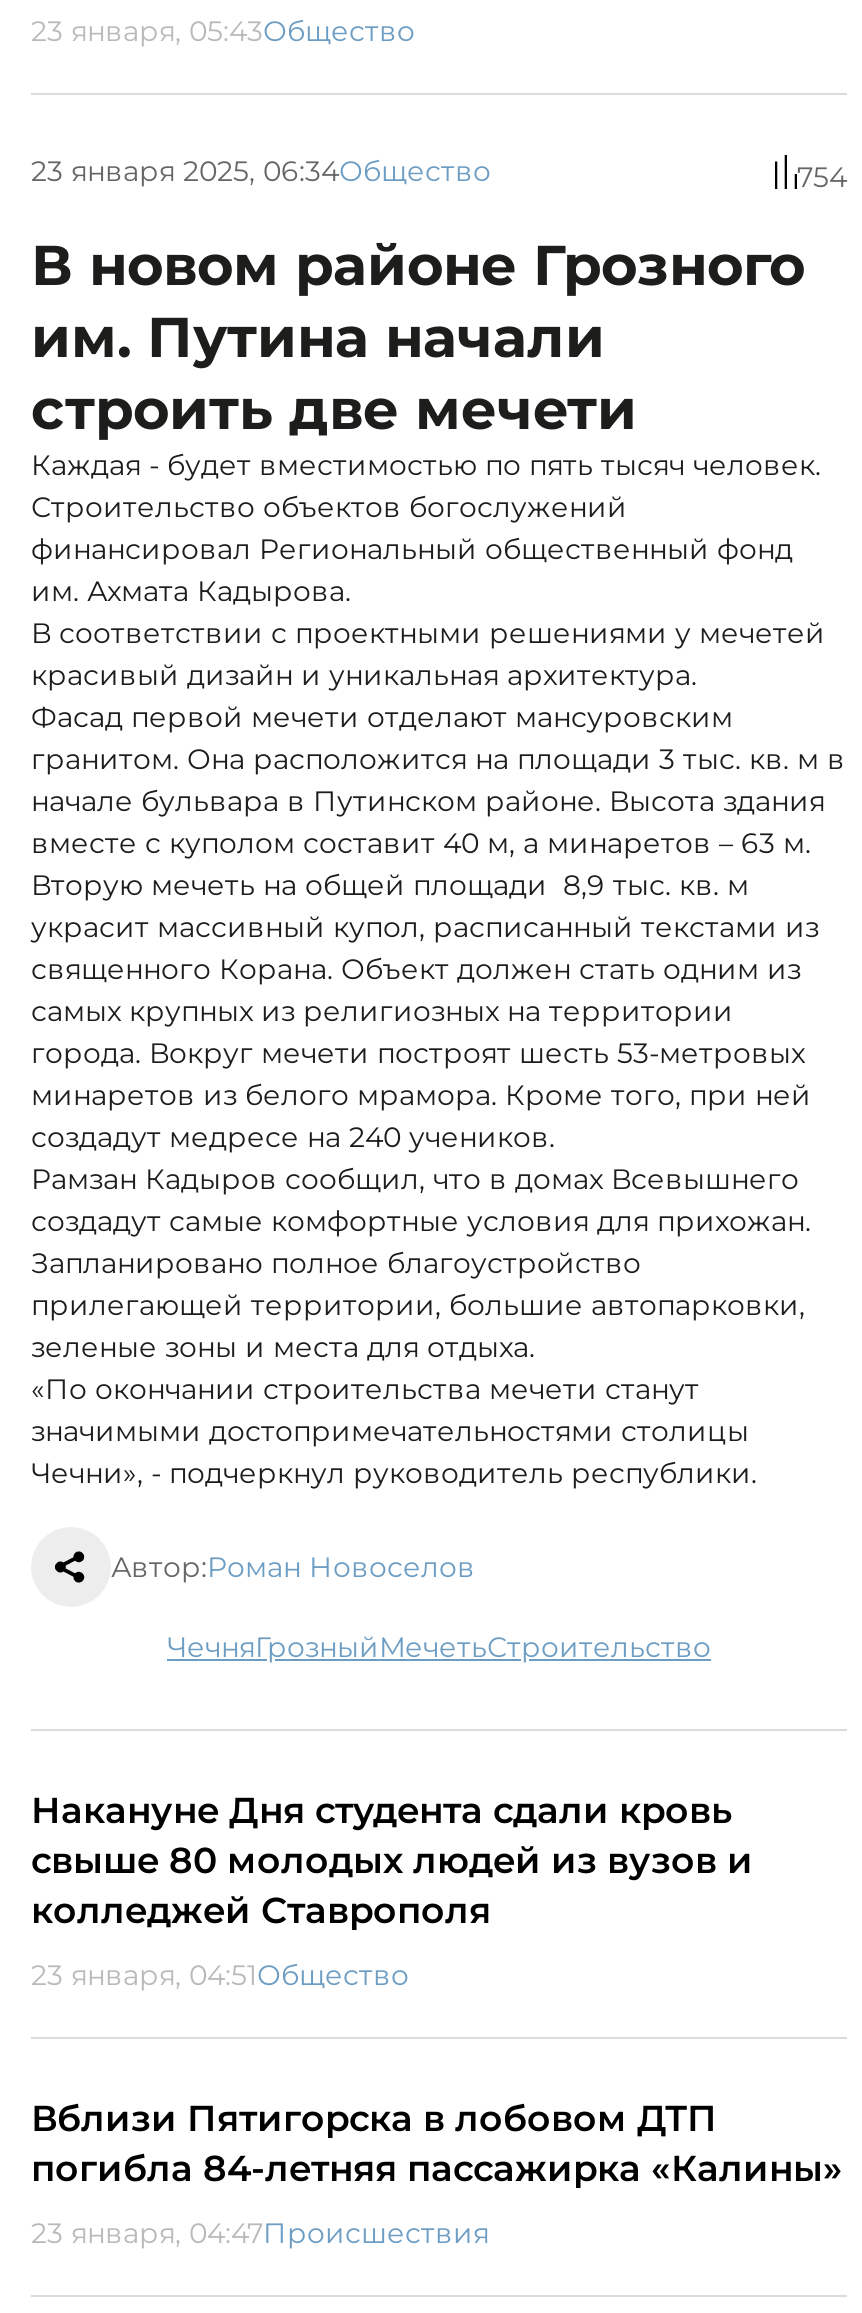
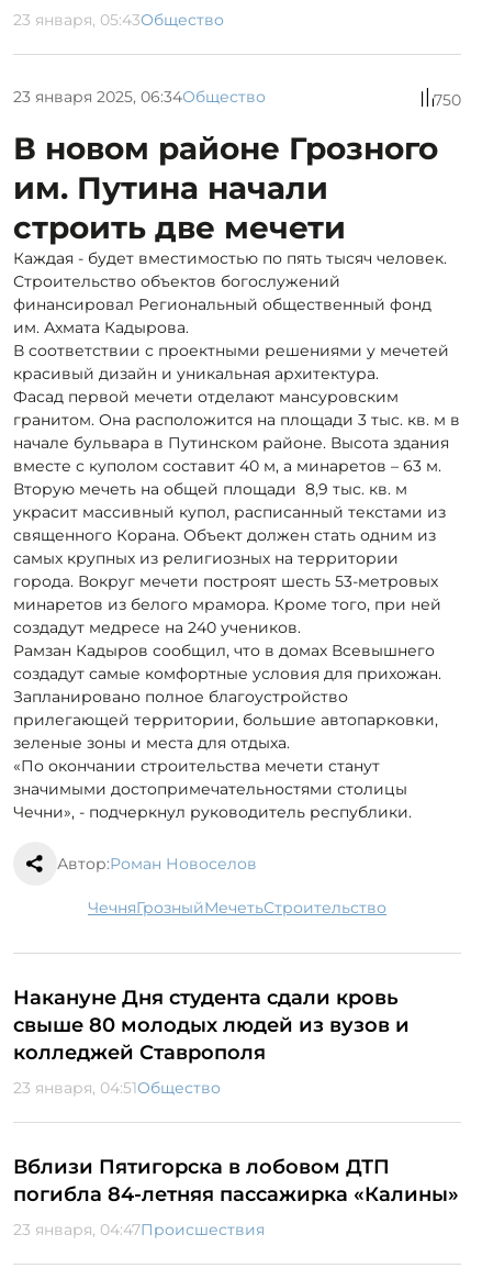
- 754
+ 750
